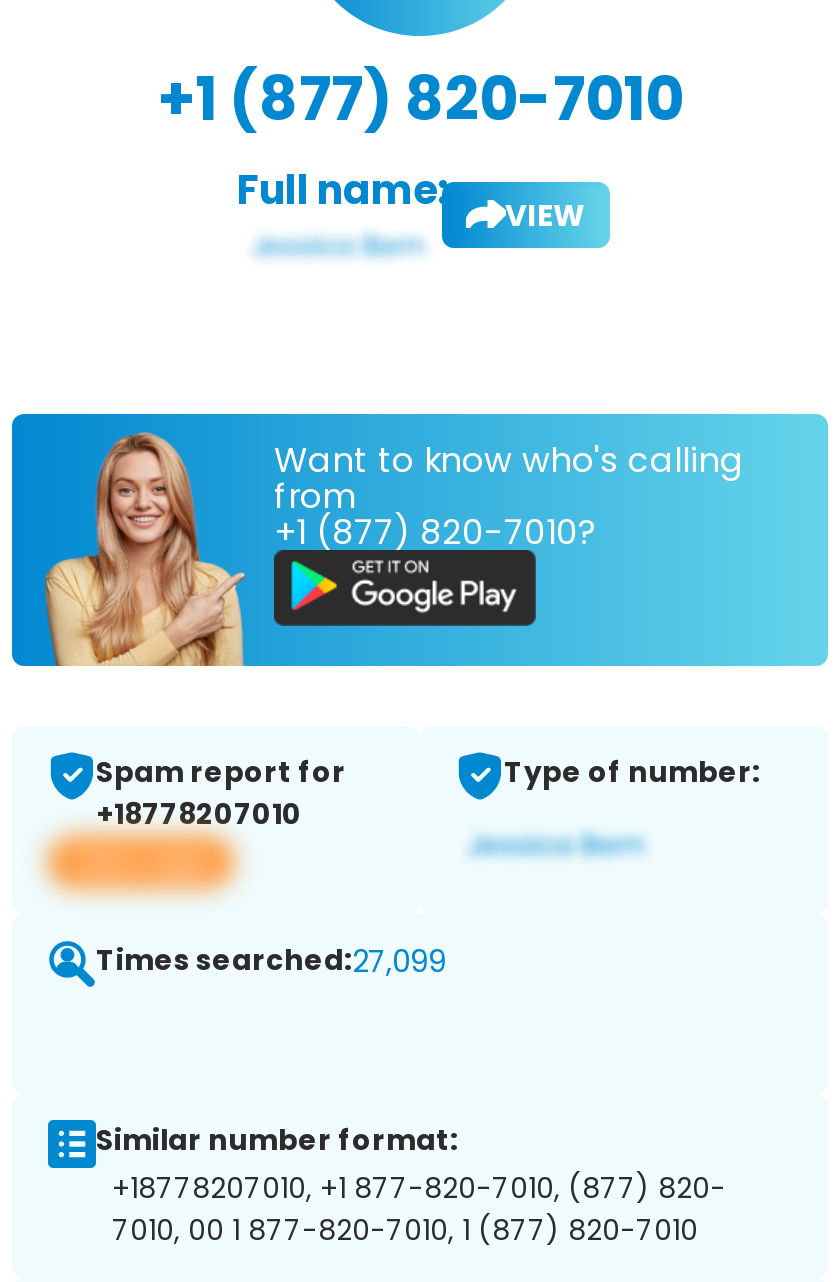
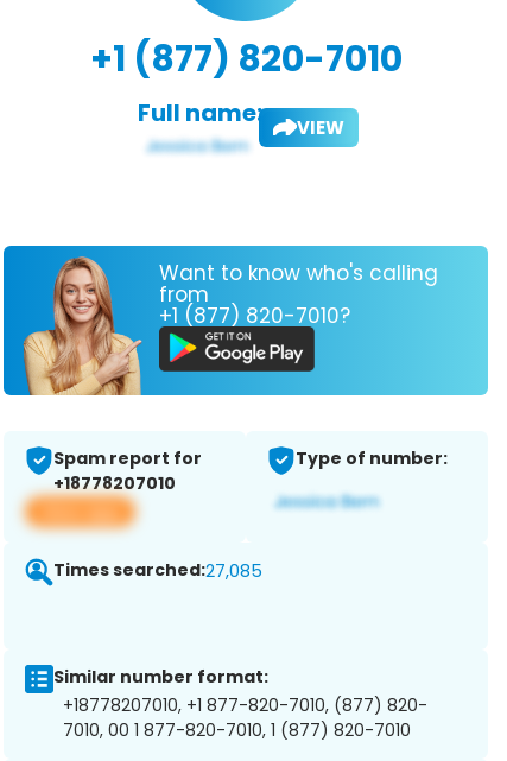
- Times searched:27,099
+ Times searched:27,085
